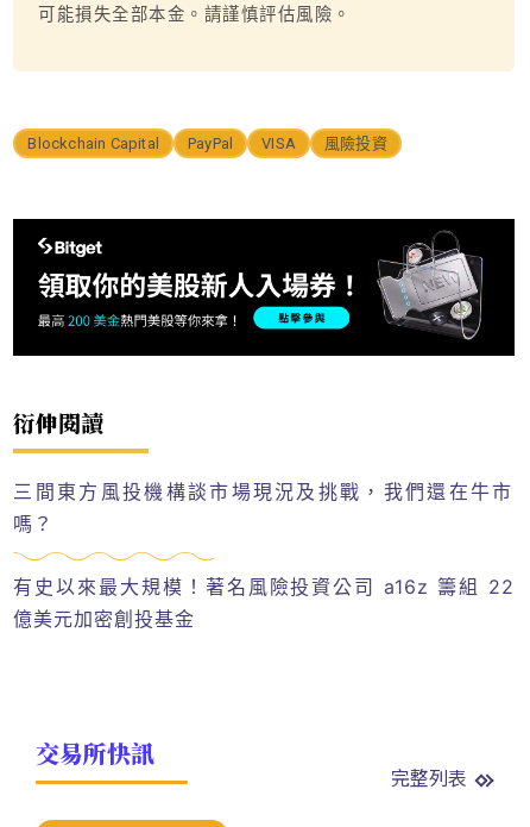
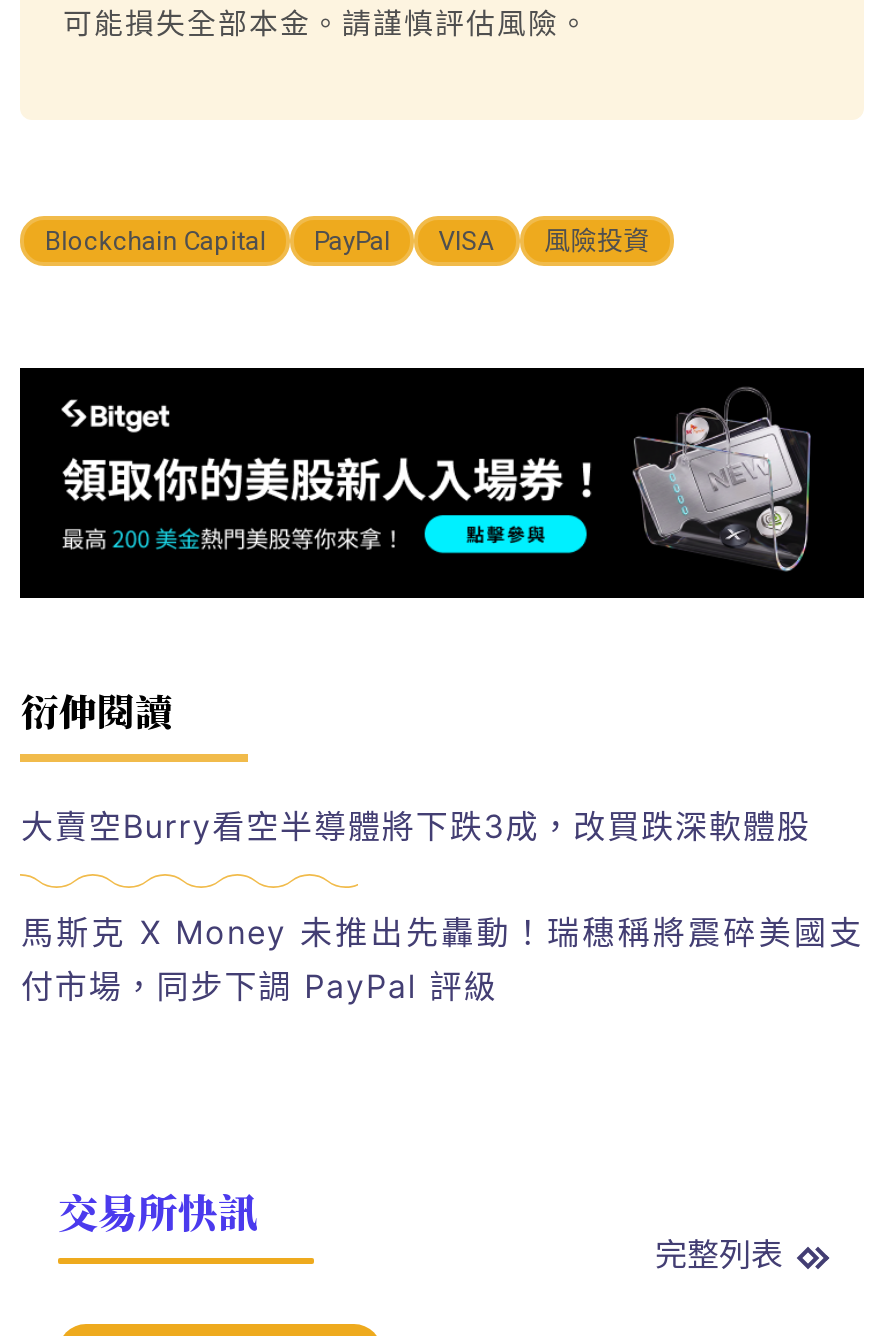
- 三間東方風投機構談市場現況及挑戰，我們還在牛市
- 嗎？
+ 大賣空Burry看空半導體將下跌3成，改買跌深軟體股

- 有史以來最大規模！著名風險投資公司 a16z 籌組 22
- 億美元加密創投基金
+ 馬斯克 X Money 未推出先轟動！瑞穗稱將震碎美國支
+ 付市場，同步下調 PayPal 評級
